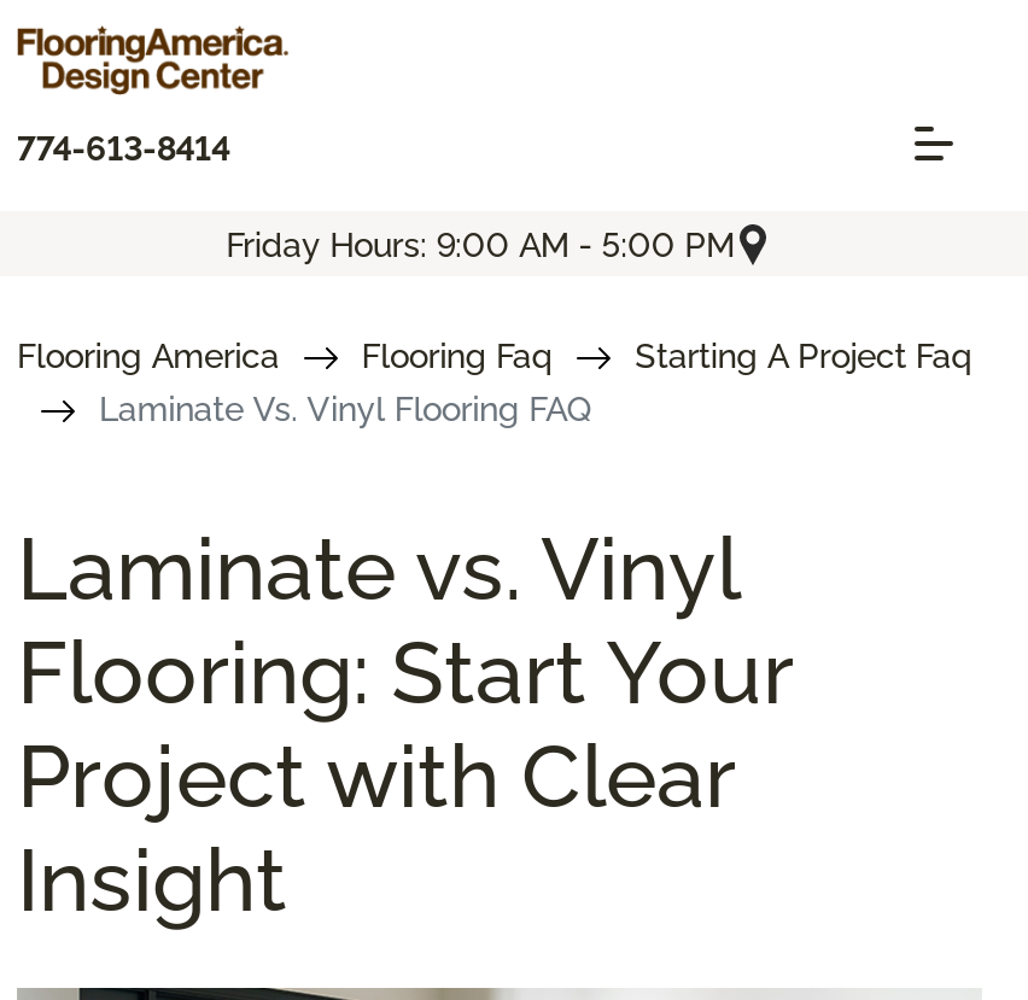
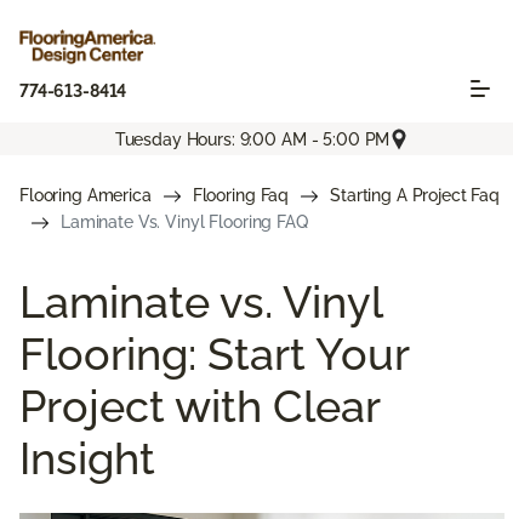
- Friday Hours: 9:00 AM - 5:00 PM
+ Tuesday Hours: 9:00 AM - 5:00 PM
